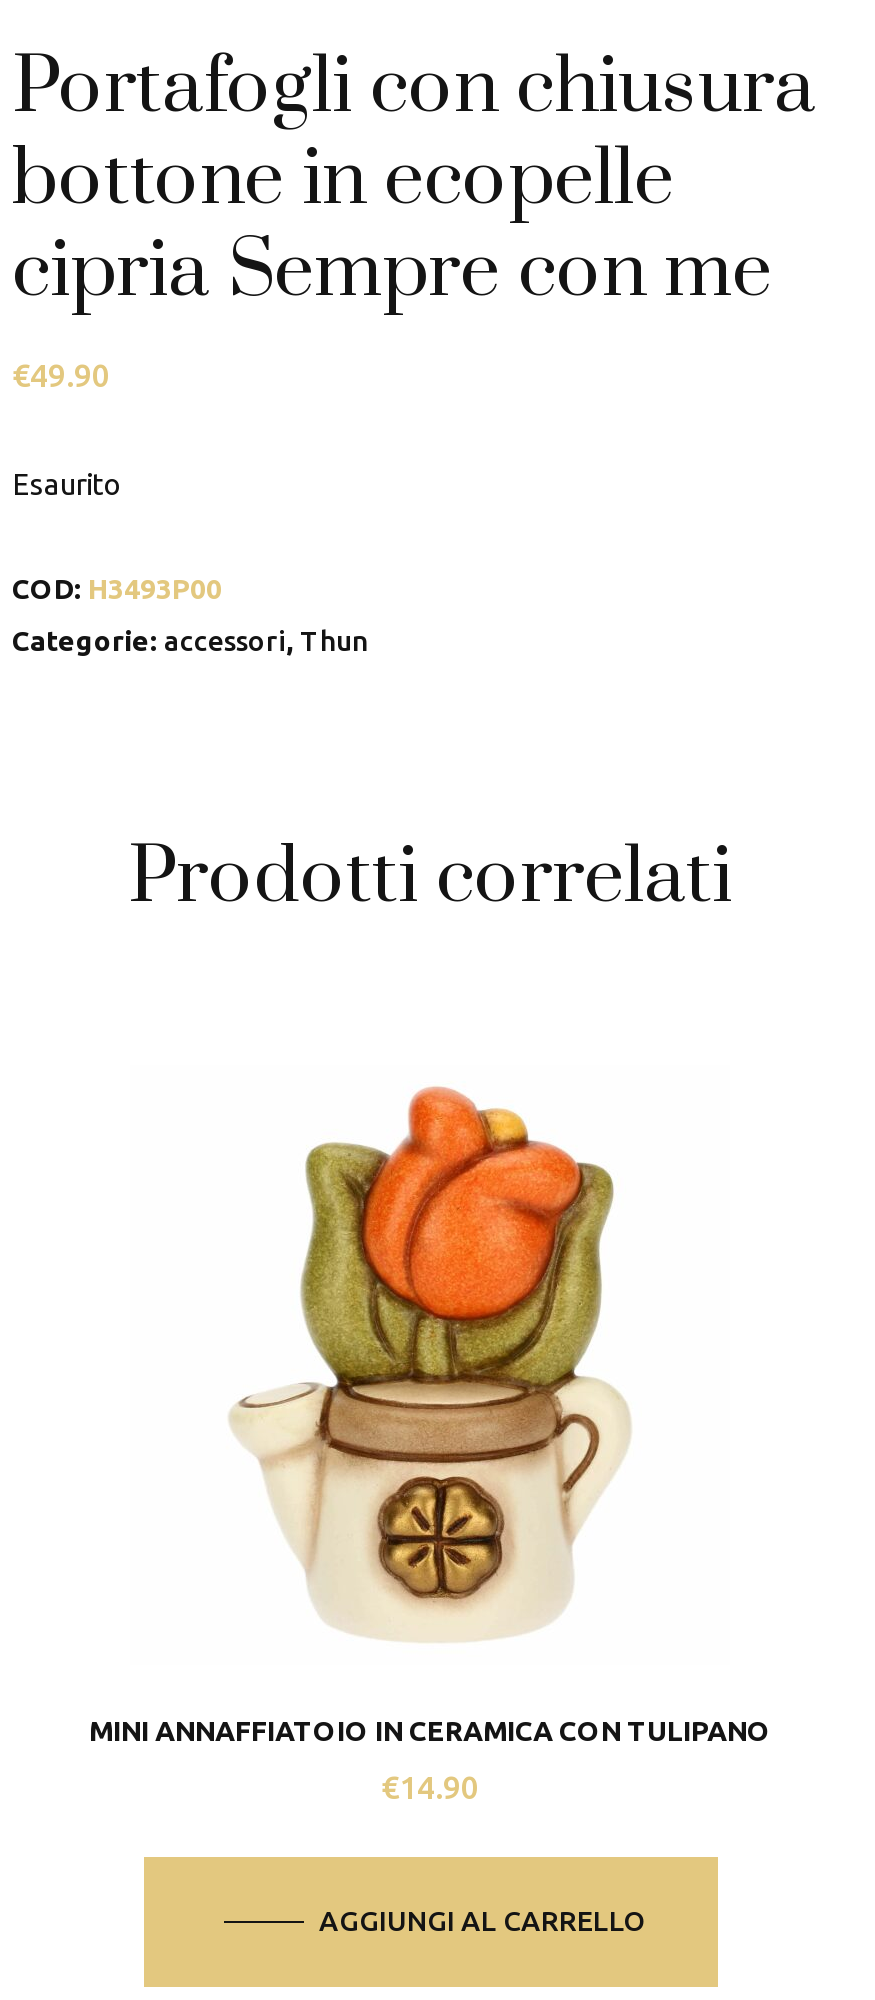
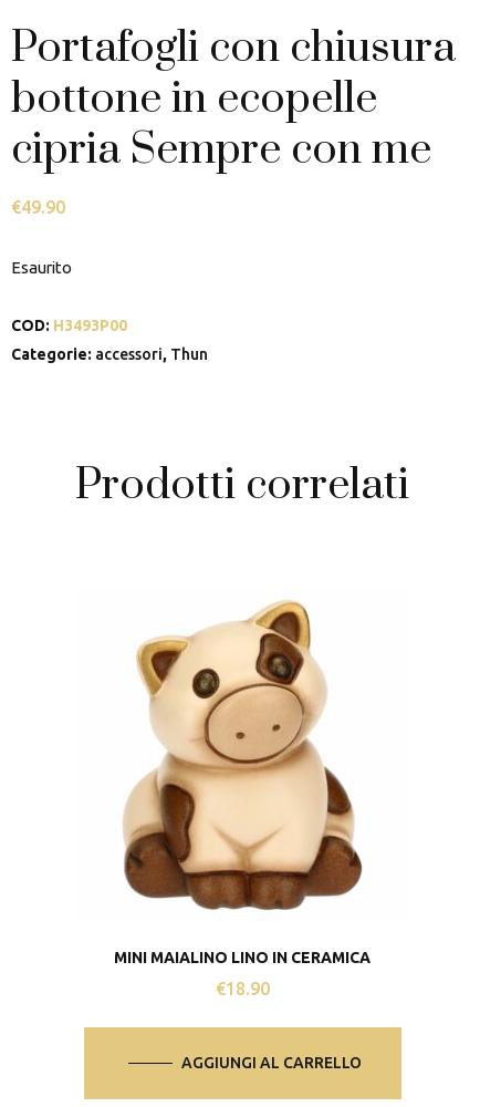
- [image]
- MINI ANNAFFIATOIO IN CERAMICA CON TULIPANO
+ [image]
+ MINI MAIALINO LINO IN CERAMICA

- €14.90
+ €18.90
